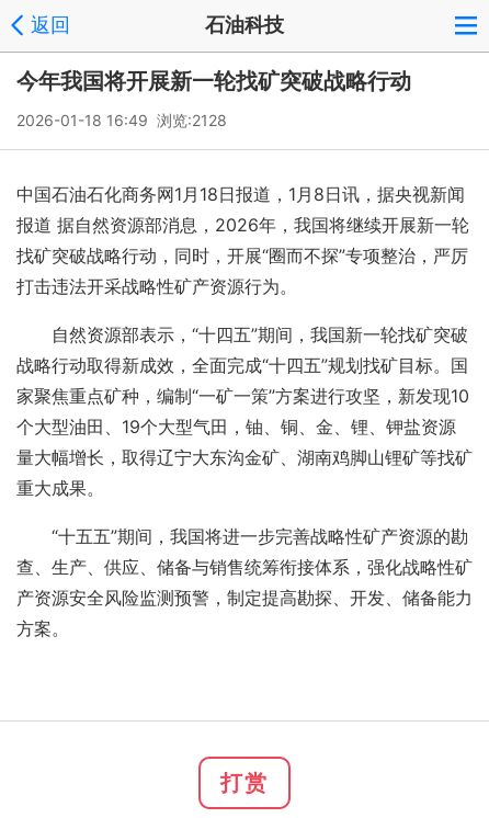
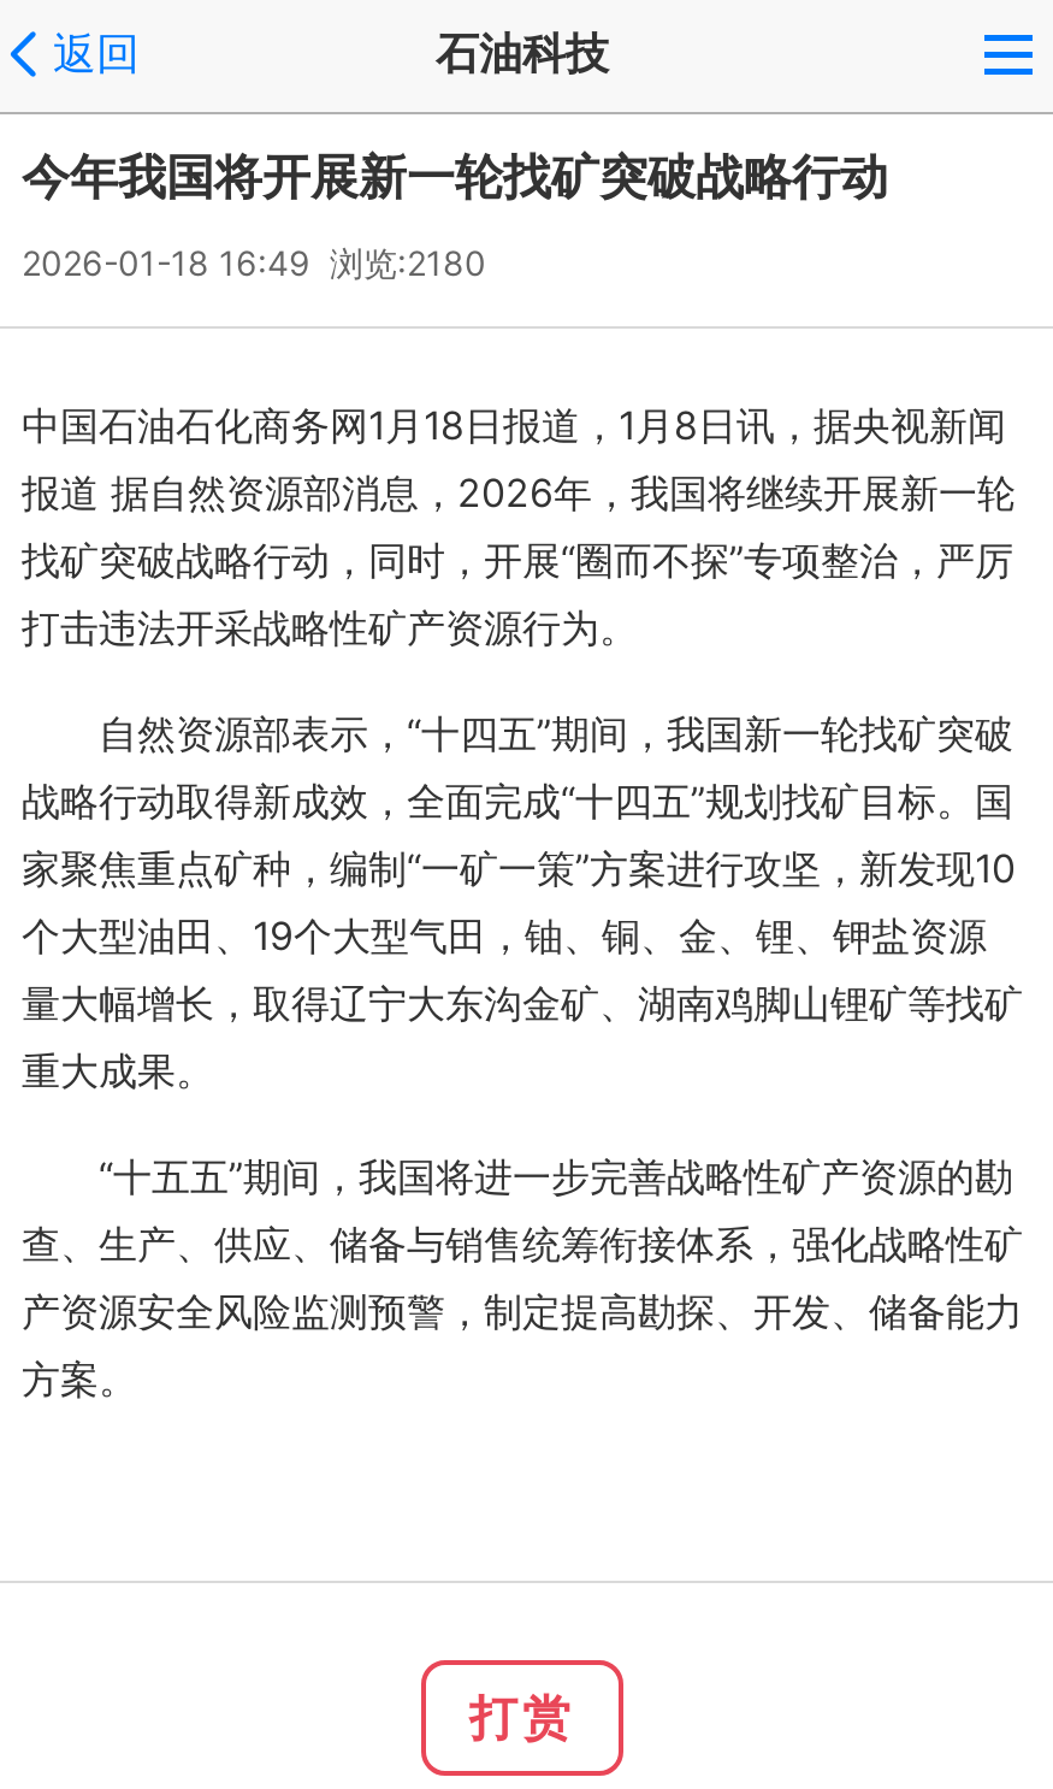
- 2026-01-18 16:49 浏览:2128
+ 2026-01-18 16:49 浏览:2180
